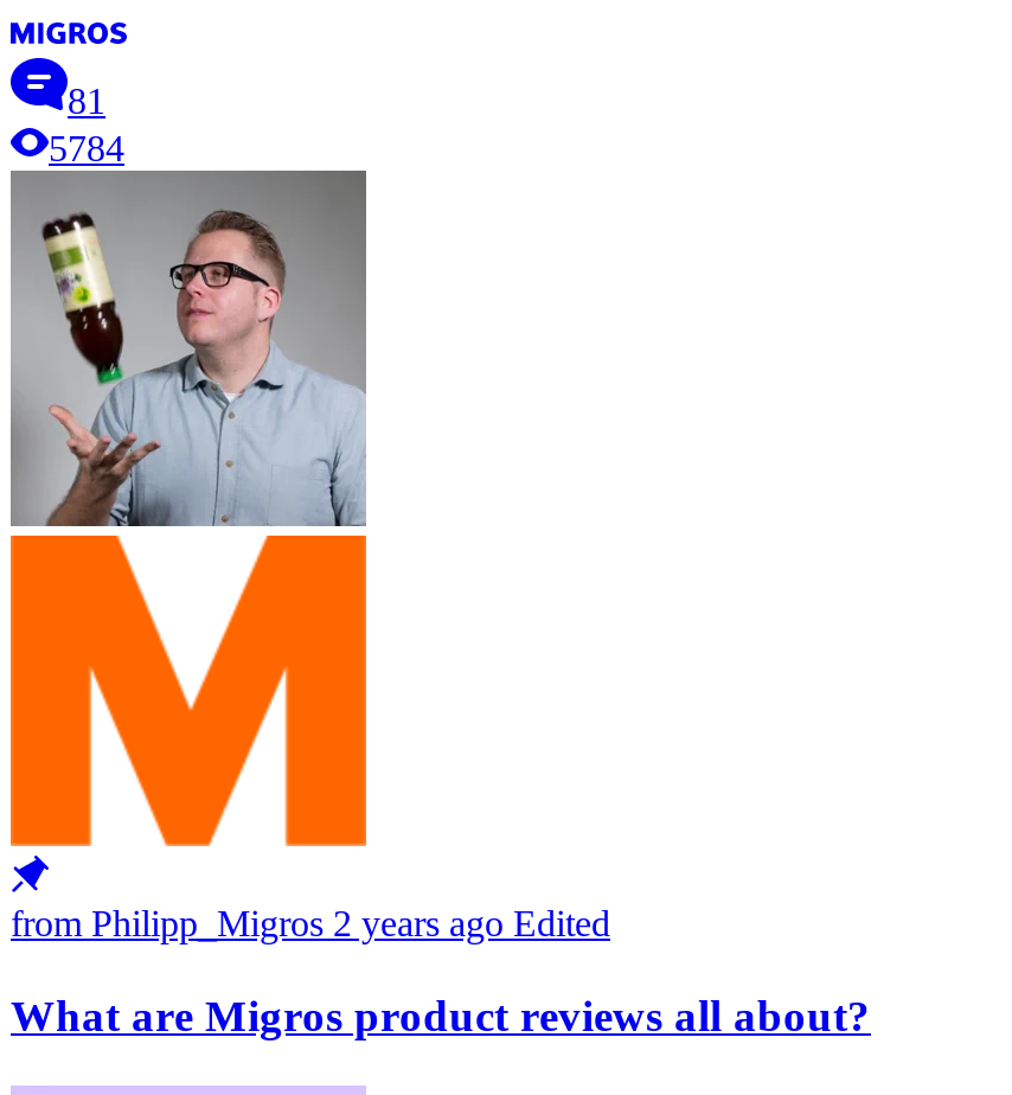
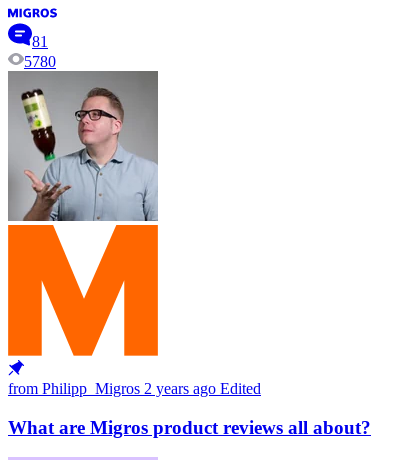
- 5784
+ 5780
